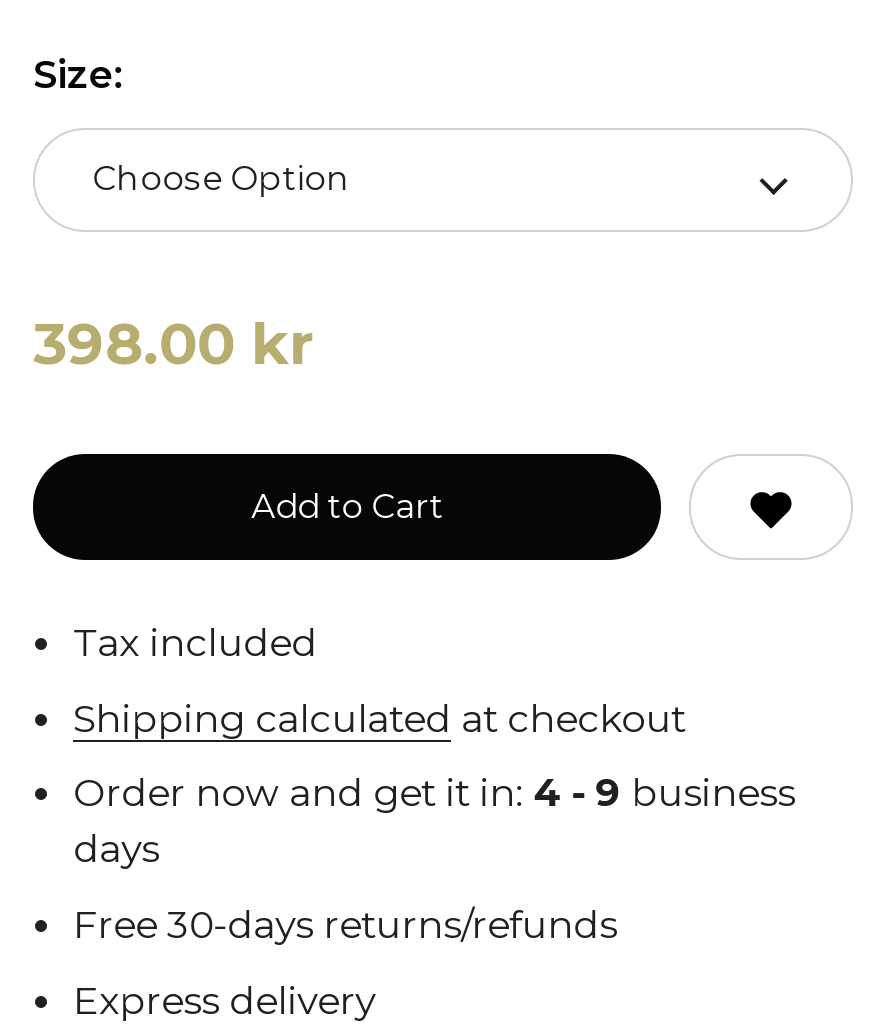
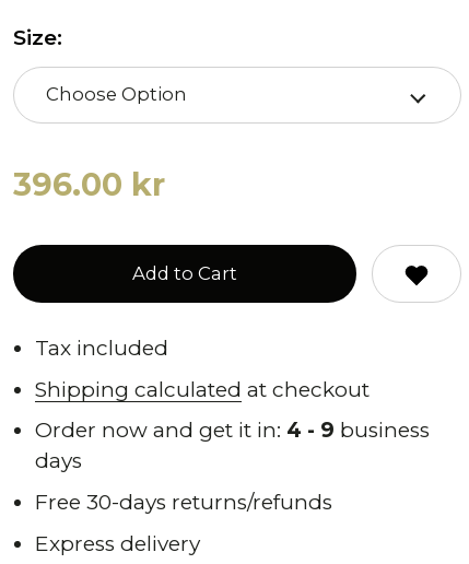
- 398.00 kr
+ 396.00 kr
